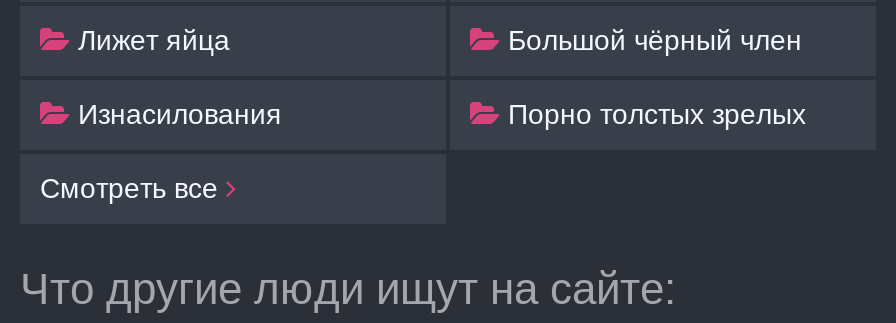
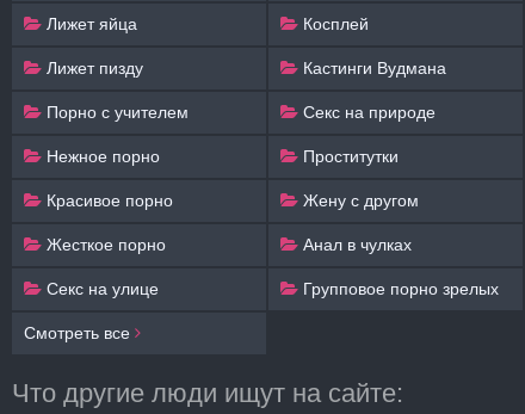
- Большой чёрный член
- Изнасилования
- Порно толстых зрелых
+ Косплей
+ Лижет пизду
+ Кастинги Вудмана
+ Порно с учителем
+ Секс на природе
+ Нежное порно
+ Проститутки
+ Красивое порно
+ Жену с другом
+ Жесткое порно
+ Анал в чулках
+ Секс на улице
+ Групповое порно зрелых
